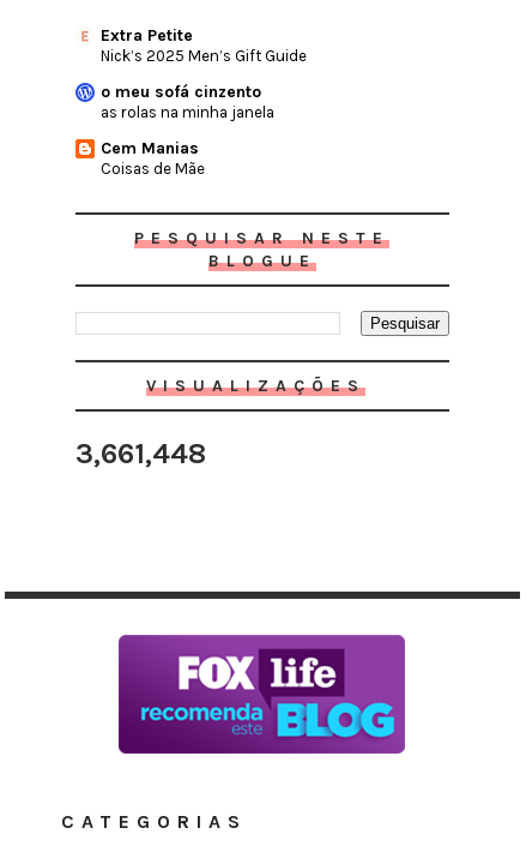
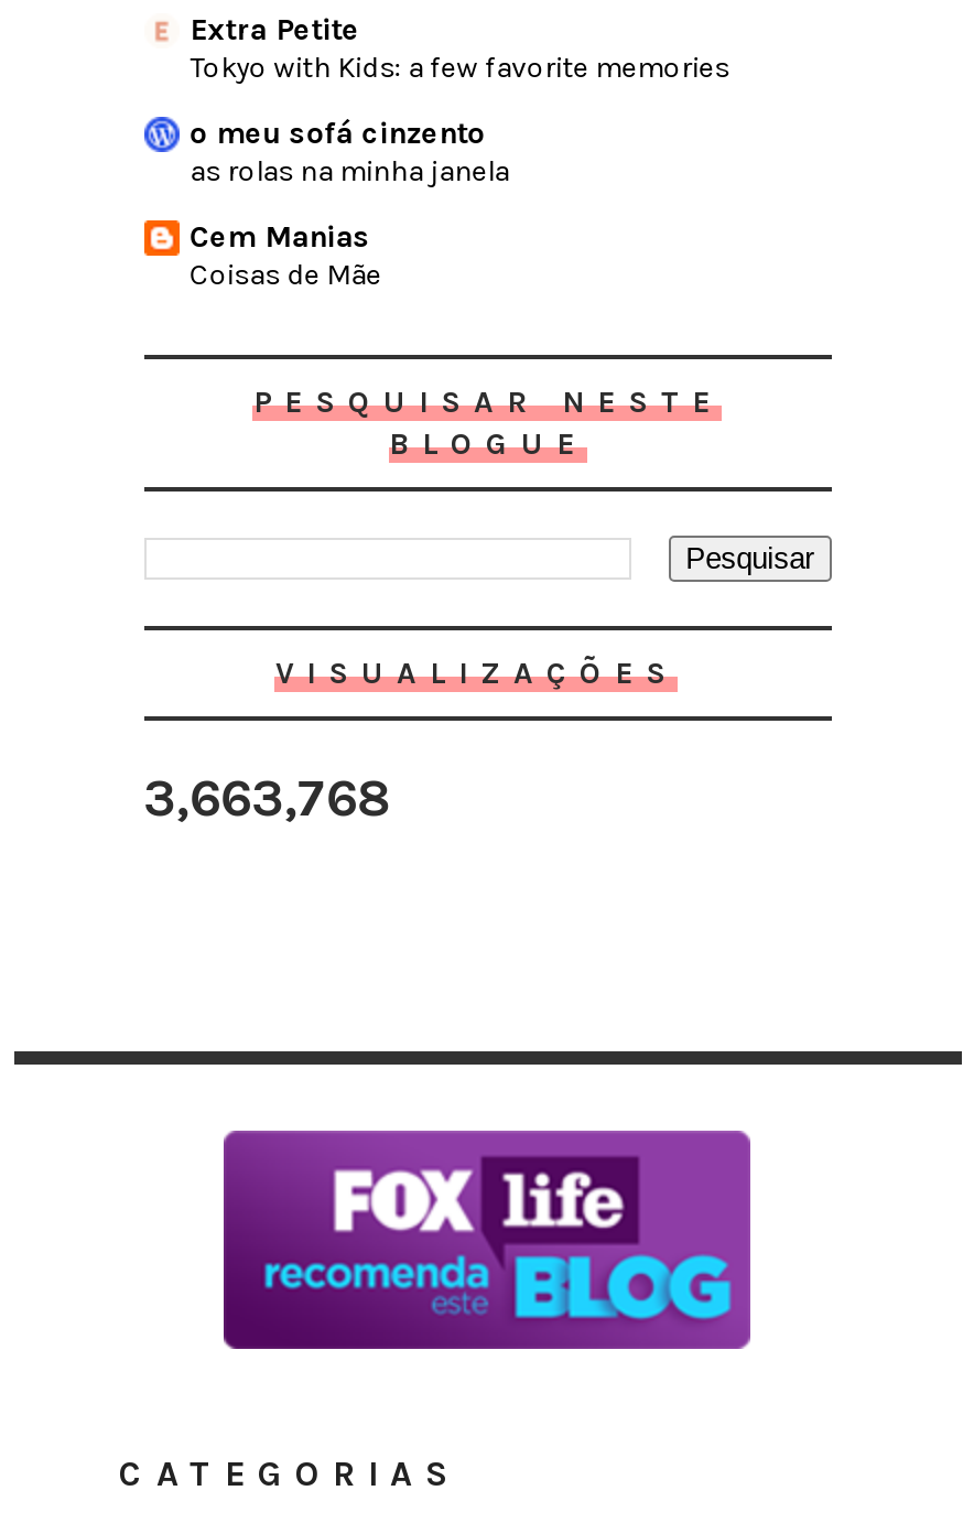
- Nick’s 2025 Men’s Gift Guide
+ Tokyo with Kids: a few favorite memories

- 3,661,448
+ 3,663,768
